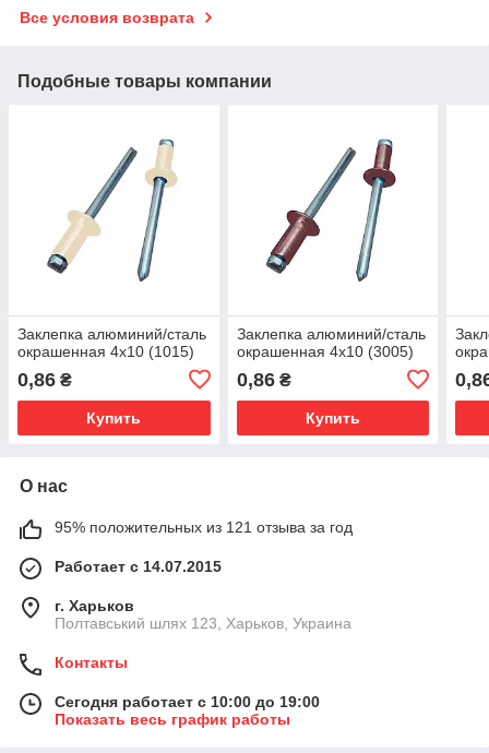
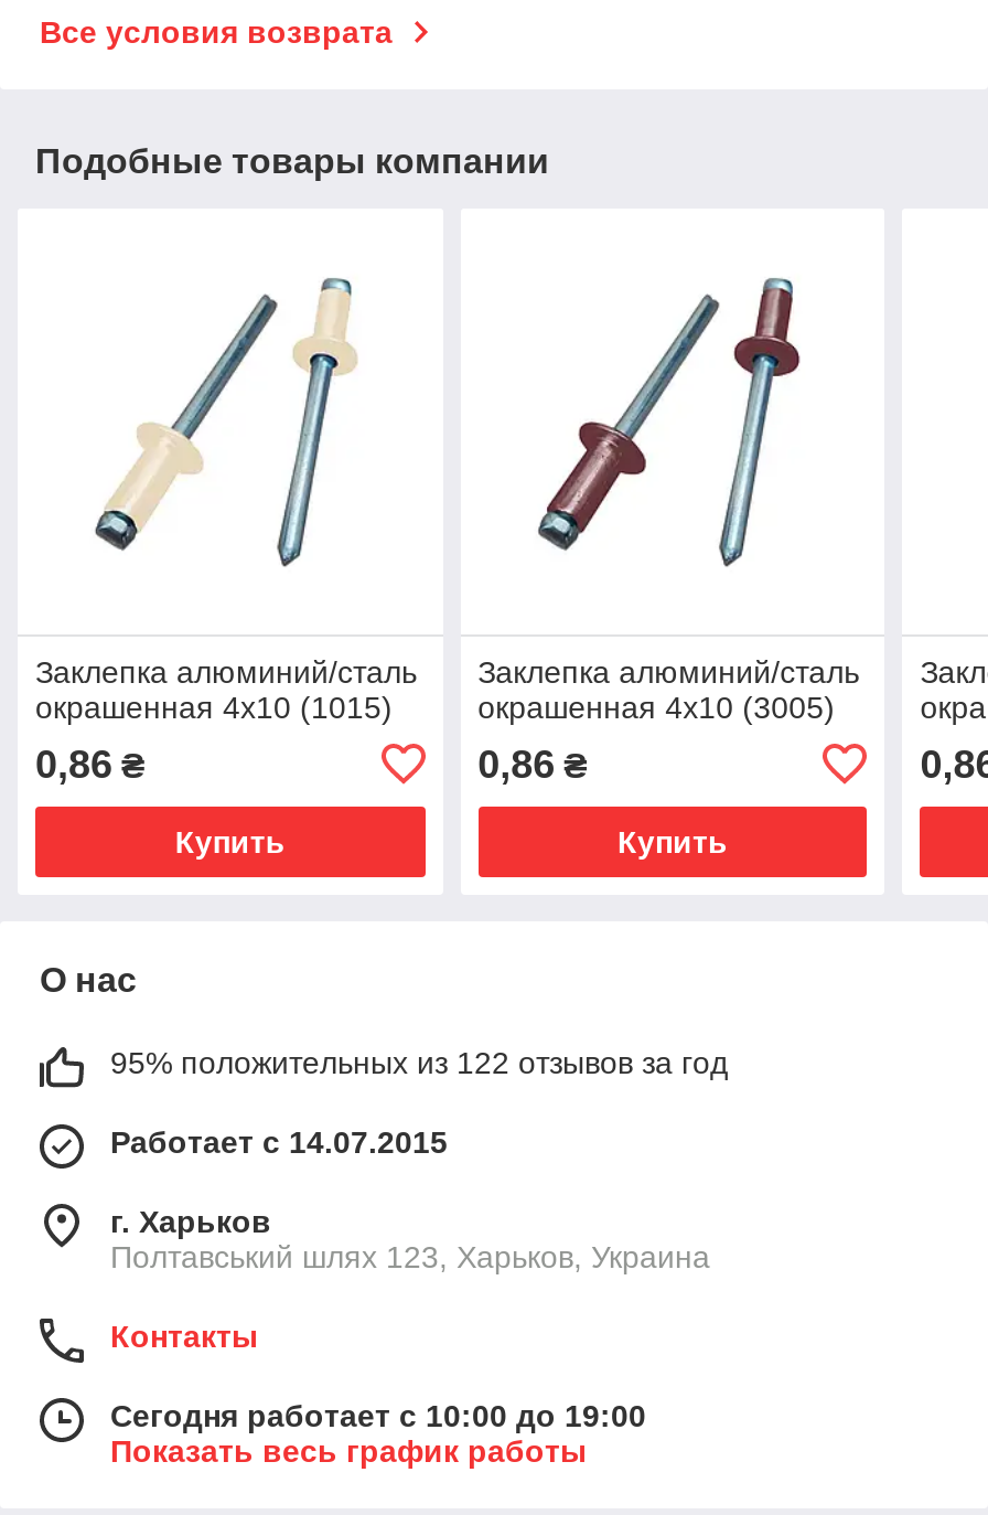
- 95% положительных из 121 отзыва за год
+ 95% положительных из 122 отзывов за год
